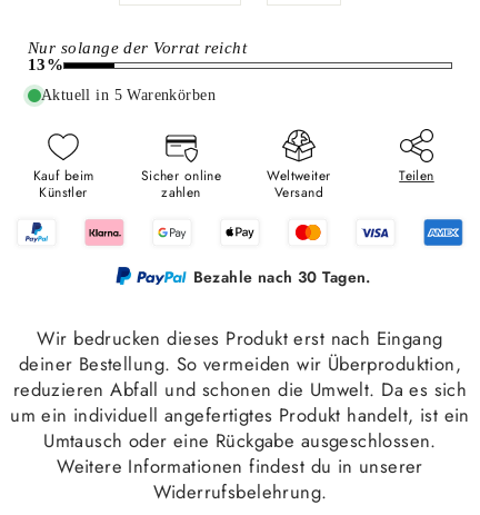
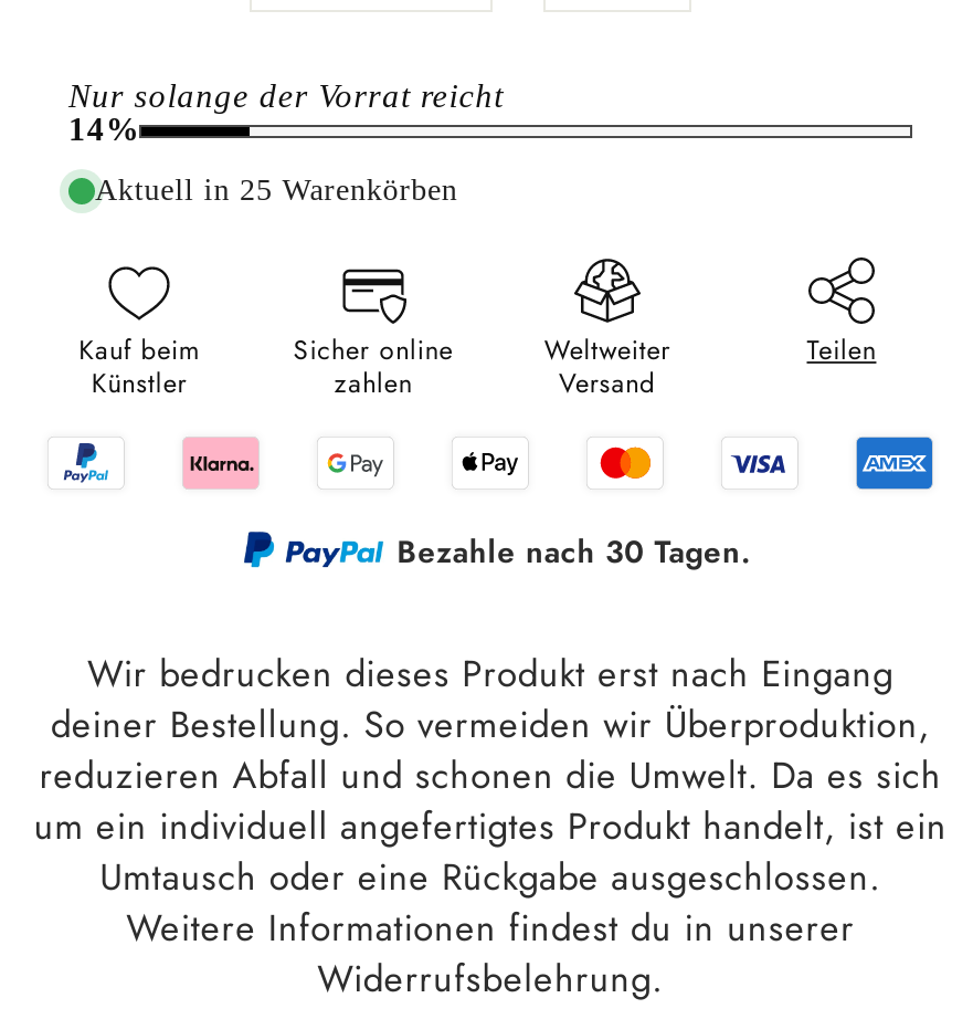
- 13%
+ 14%

- Aktuell in 5 Warenkörben
+ Aktuell in 25 Warenkörben
